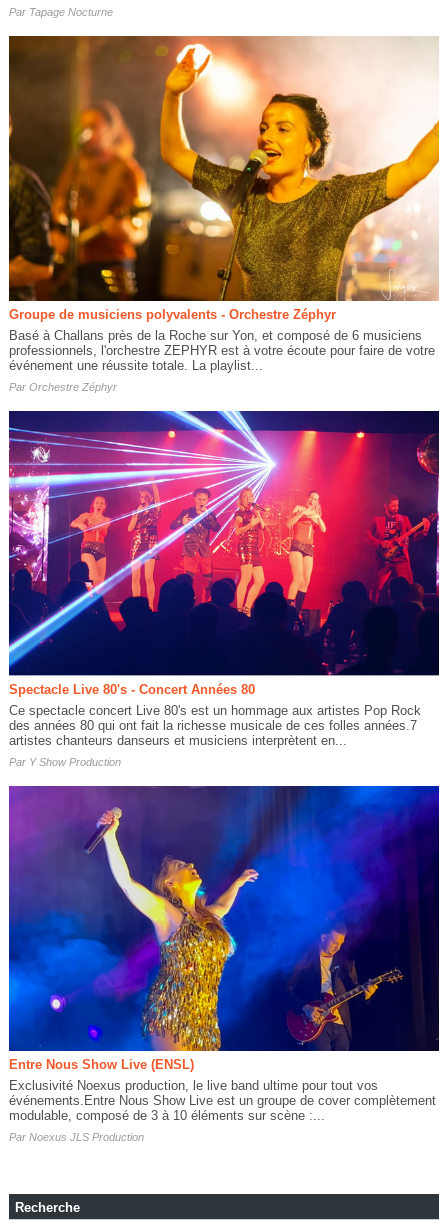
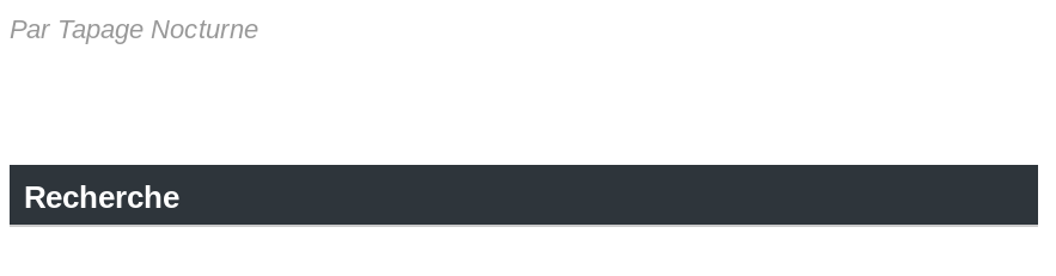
- [image]
- Groupe de musiciens polyvalents - Orchestre Zéphyr
- Basé à Challans près de la Roche sur Yon, et composé de 6 musiciens
- professionnels, l'orchestre ZEPHYR est à votre écoute pour faire de votre
- événement une réussite totale. La playlist...
- Par Orchestre Zéphyr

- [image]
- Spectacle Live 80's - Concert Années 80
- Ce spectacle concert Live 80's est un hommage aux artistes Pop Rock
- des années 80 qui ont fait la richesse musicale de ces folles années.7
- artistes chanteurs danseurs et musiciens interprètent en...
- Par Y Show Production

- [image]
- Entre Nous Show Live (ENSL)
- Exclusivité Noexus production, le live band ultime pour tout vos
- événements.Entre Nous Show Live est un groupe de cover complètement
- modulable, composé de 3 à 10 éléments sur scène :...
- Par Noexus JLS Production
